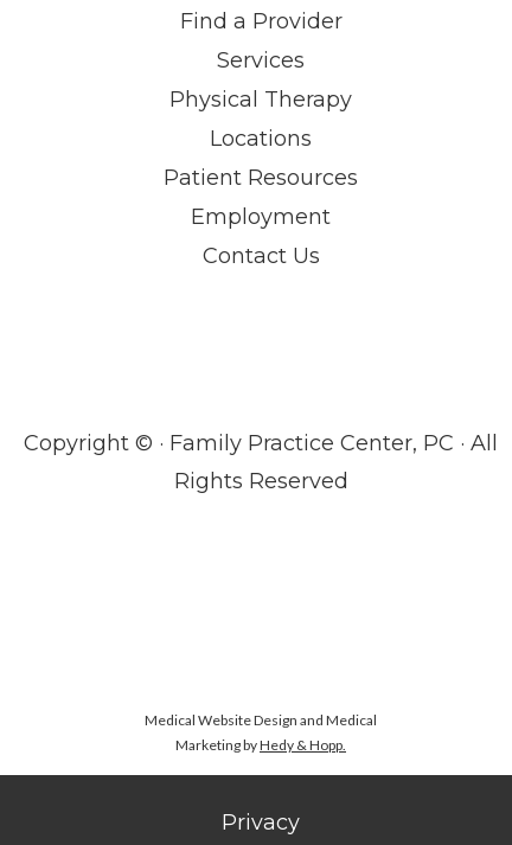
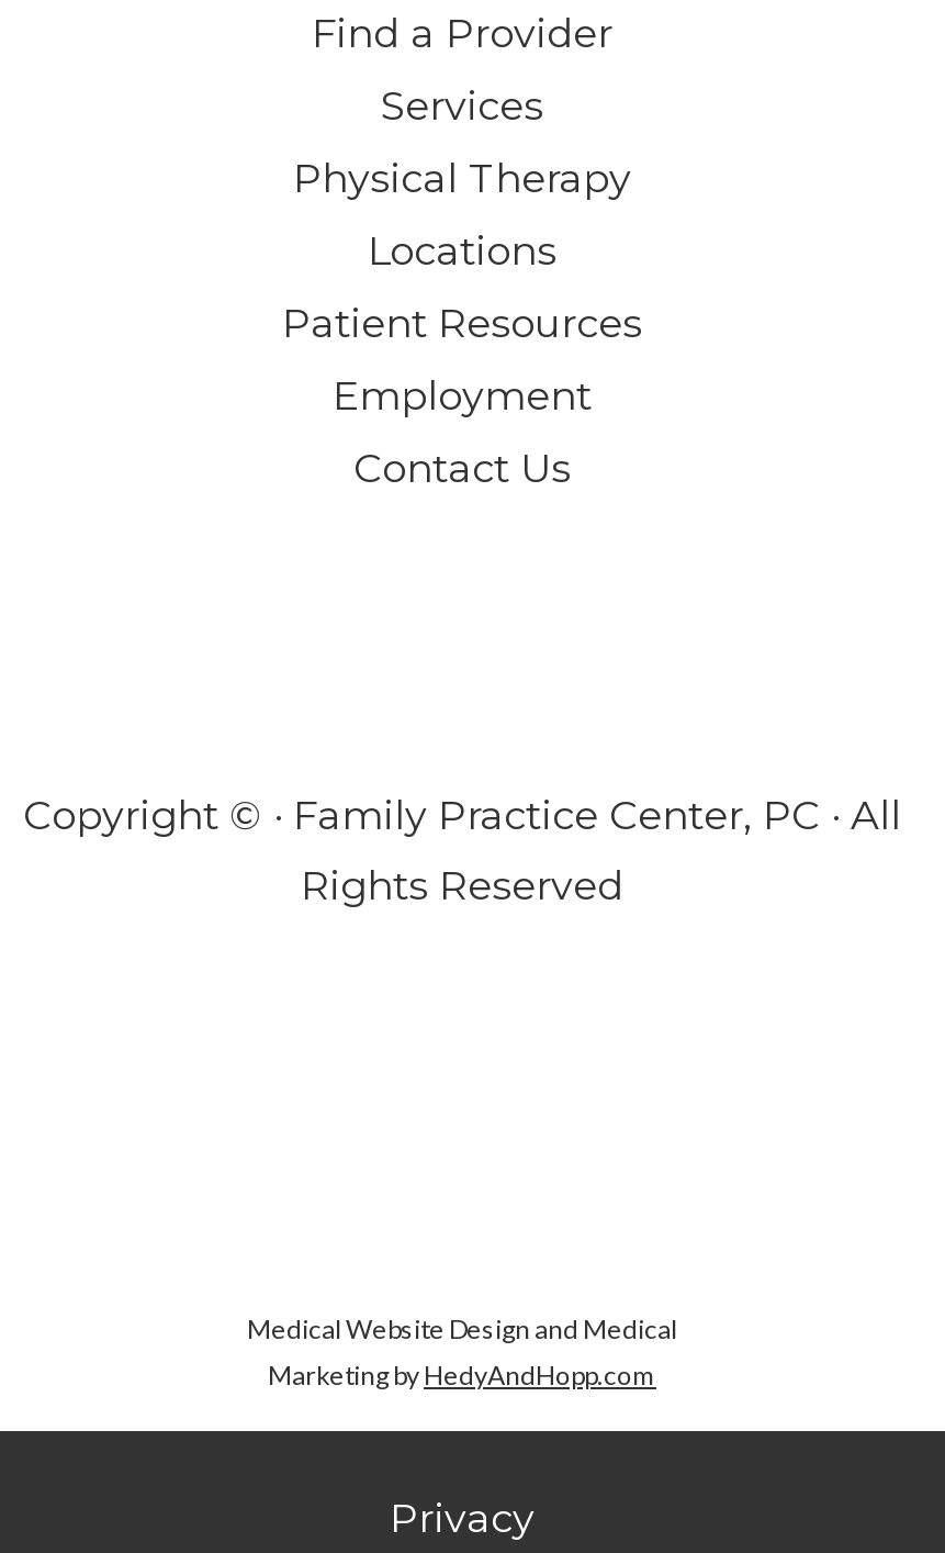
- Marketing by Hedy & Hopp.
+ Marketing by HedyAndHopp.com
